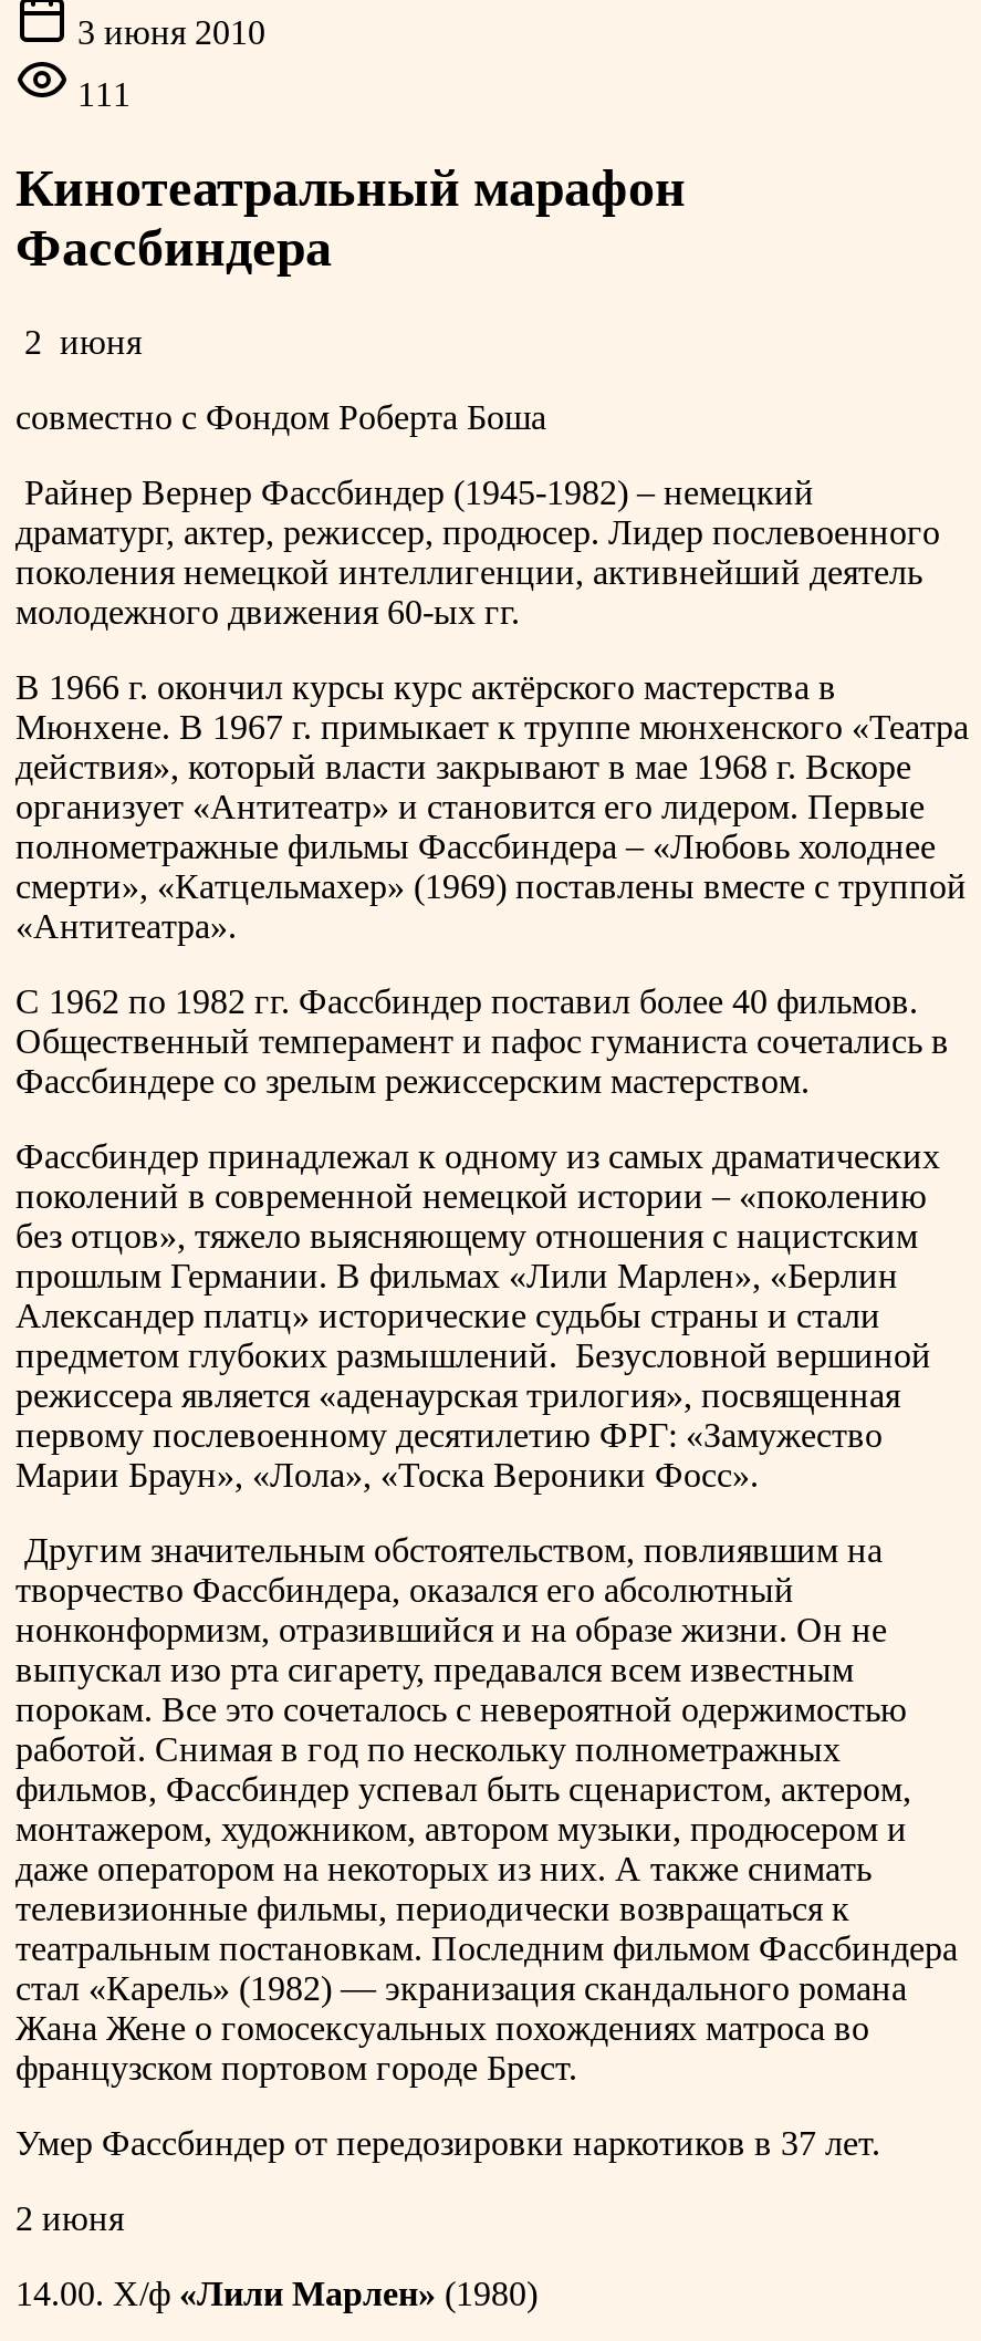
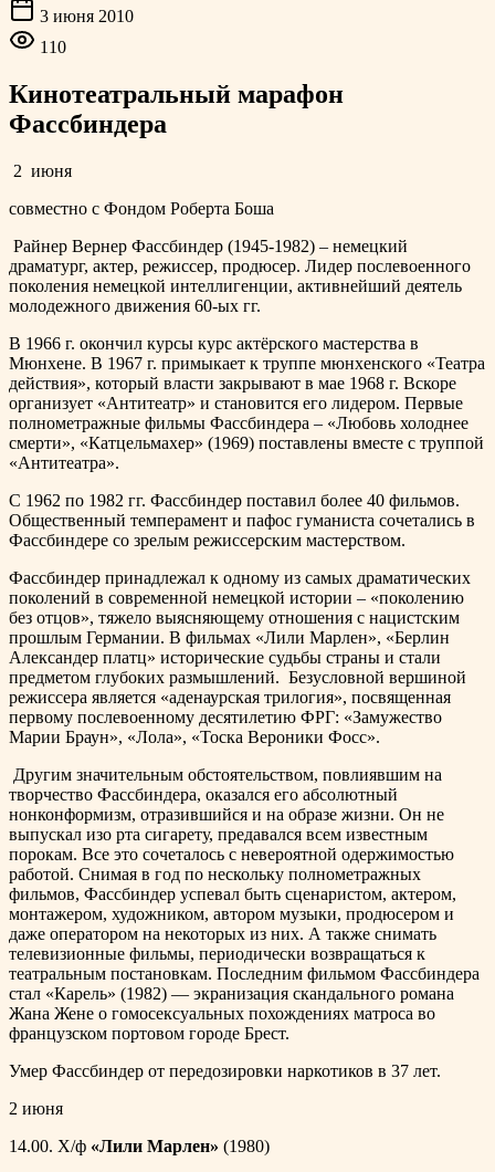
- 111
+ 110
